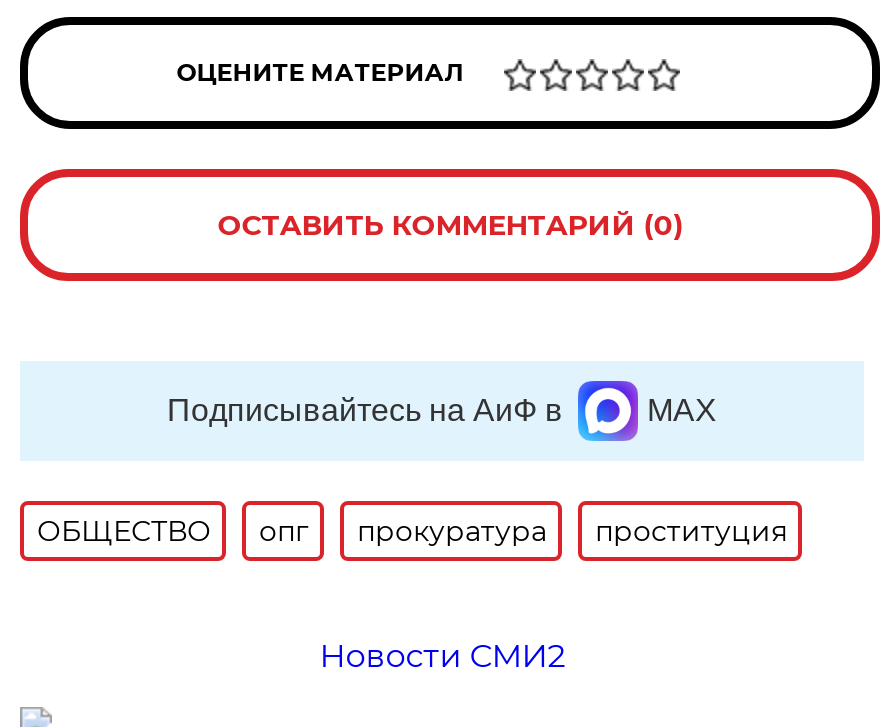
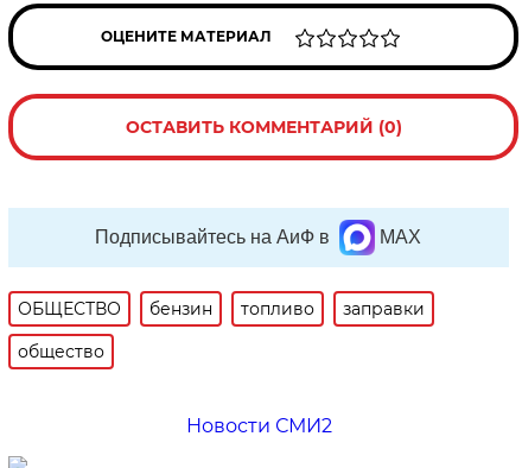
- опг
- прокуратура
- проституция
+ бензин
+ топливо
+ заправки
+ общество
